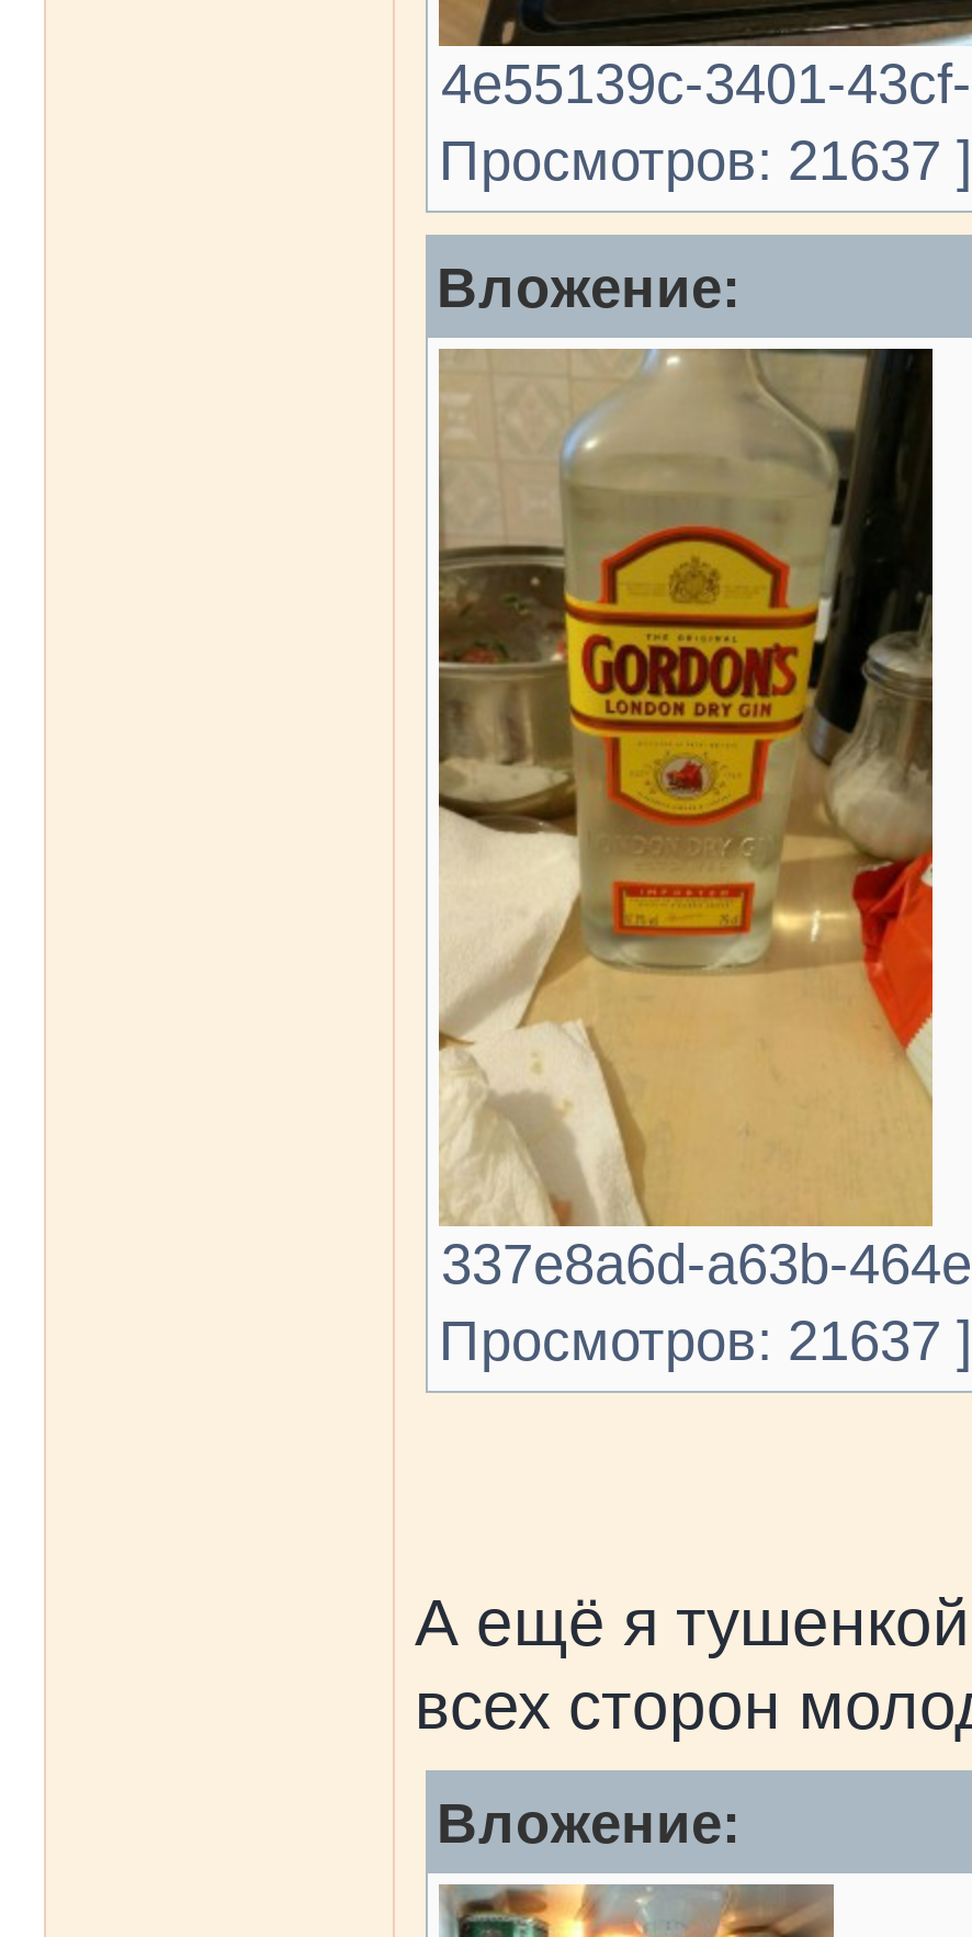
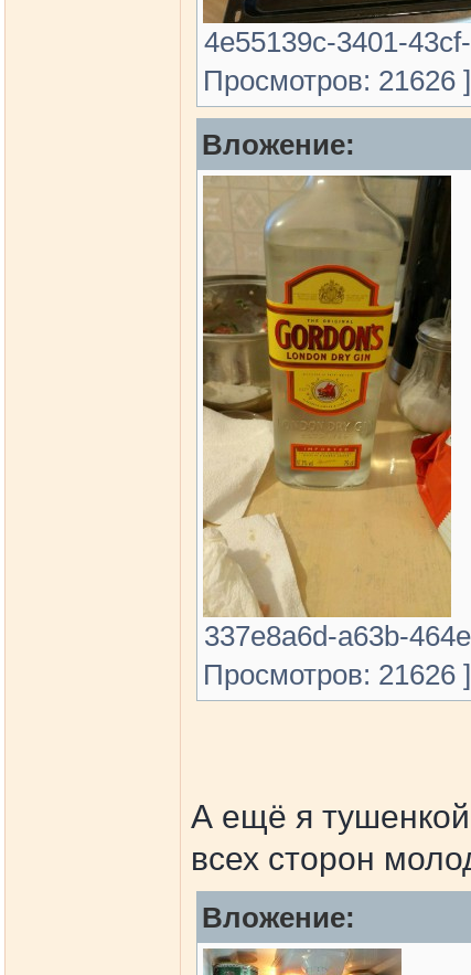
- Просмотров: 21637 ]
+ Просмотров: 21626 ]

- Просмотров: 21637 ]
+ Просмотров: 21626 ]
